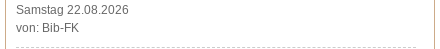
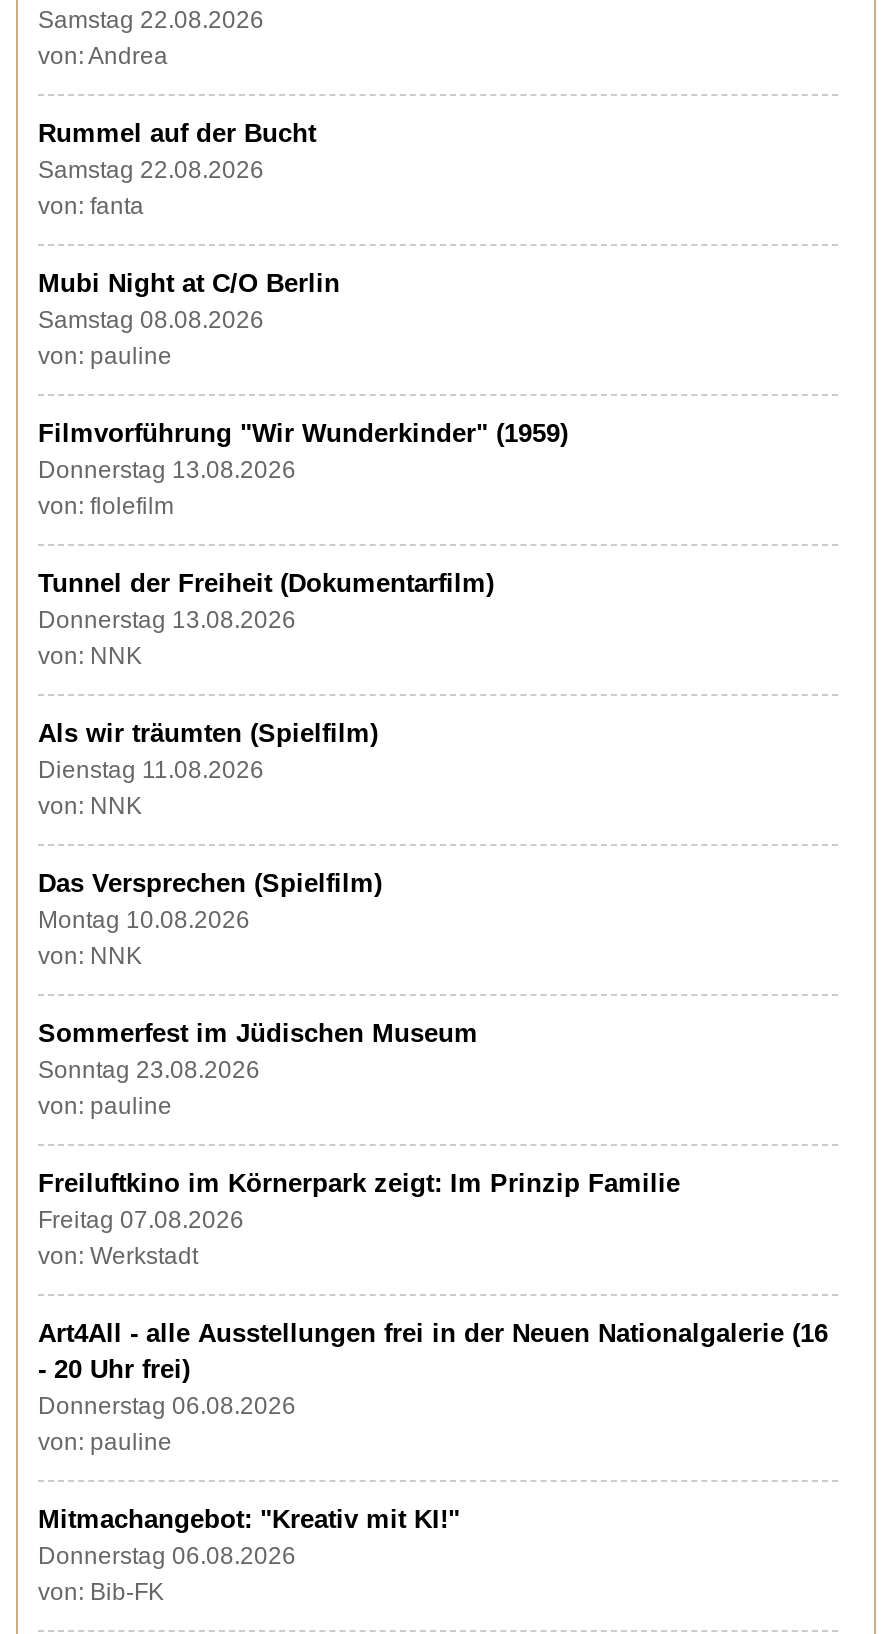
+ von: Andrea
+ Rummel auf der Bucht
+ Samstag 22.08.2026
+ von: fanta
+ Mubi Night at C/O Berlin
+ Samstag 08.08.2026
+ von: pauline
+ Filmvorführung "Wir Wunderkinder" (1959)
+ Donnerstag 13.08.2026
+ von: flolefilm
+ Tunnel der Freiheit (Dokumentarfilm)
+ Donnerstag 13.08.2026
+ von: NNK
+ Als wir träumten (Spielfilm)
+ Dienstag 11.08.2026
+ von: NNK
+ Das Versprechen (Spielfilm)
+ Montag 10.08.2026
+ von: NNK
+ Sommerfest im Jüdischen Museum
+ Sonntag 23.08.2026
+ von: pauline
+ Freiluftkino im Körnerpark zeigt: Im Prinzip Familie
+ Freitag 07.08.2026
+ von: Werkstadt
+ Art4All - alle Ausstellungen frei in der Neuen Nationalgalerie (16
+ - 20 Uhr frei)
+ Donnerstag 06.08.2026
+ von: pauline
+ Mitmachangebot: "Kreativ mit KI!"
+ Donnerstag 06.08.2026
